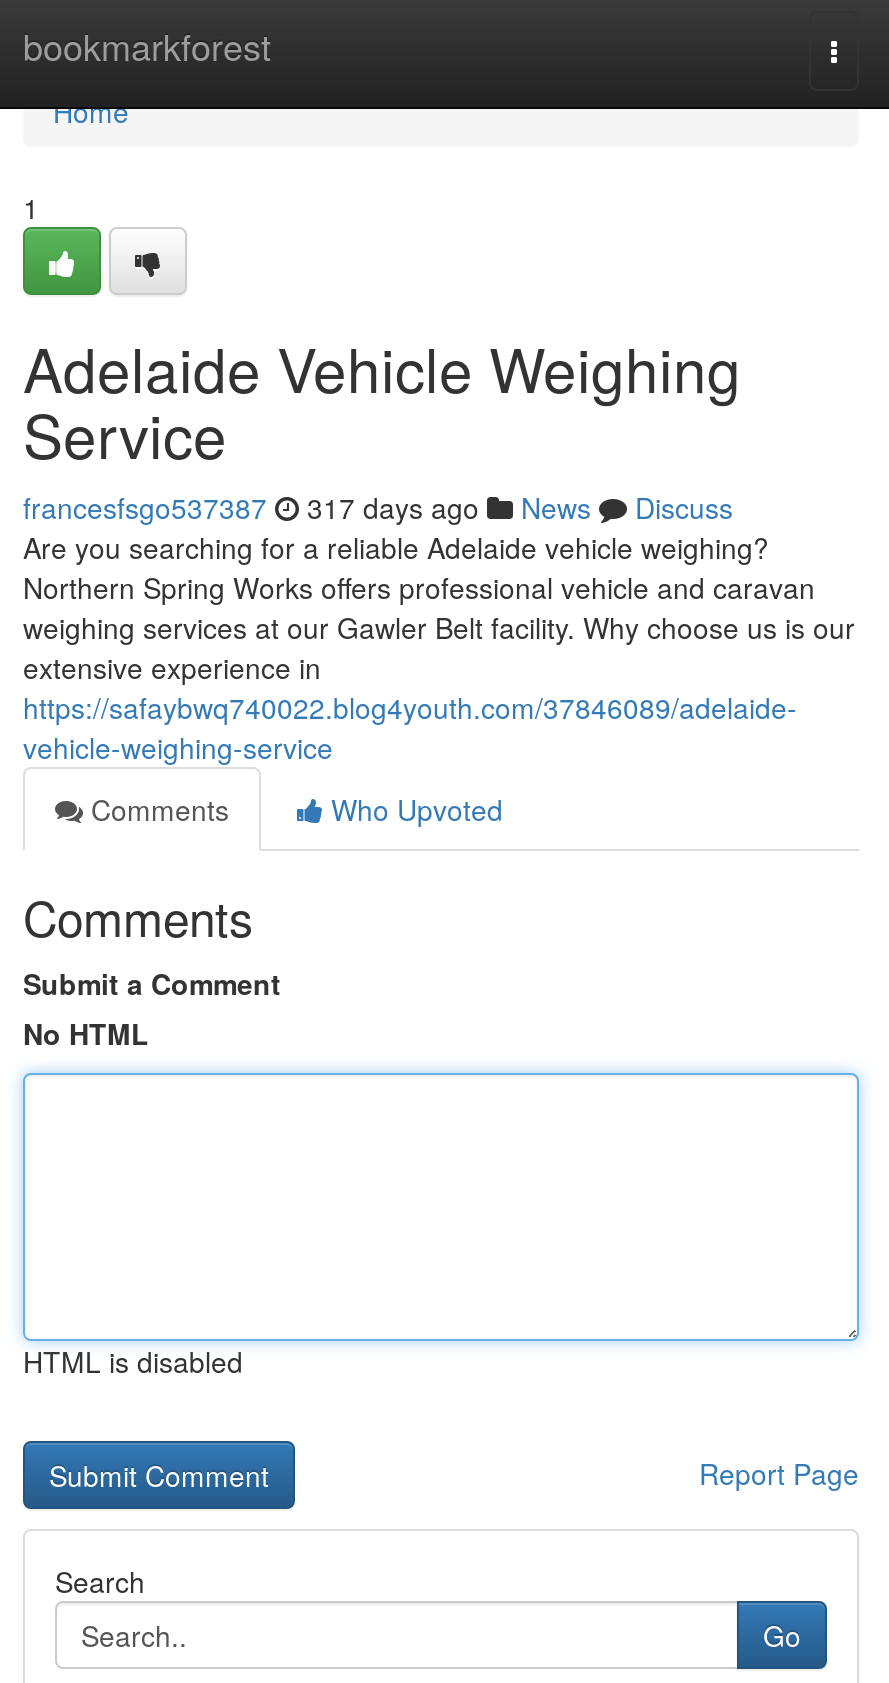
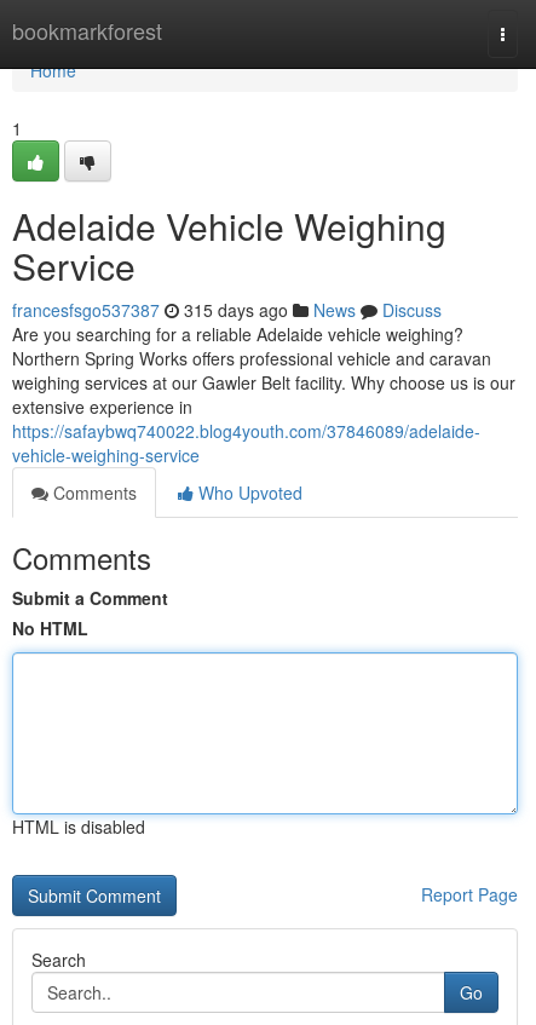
- francesfsgo537387 317 days ago News Discuss
+ francesfsgo537387 315 days ago News Discuss
